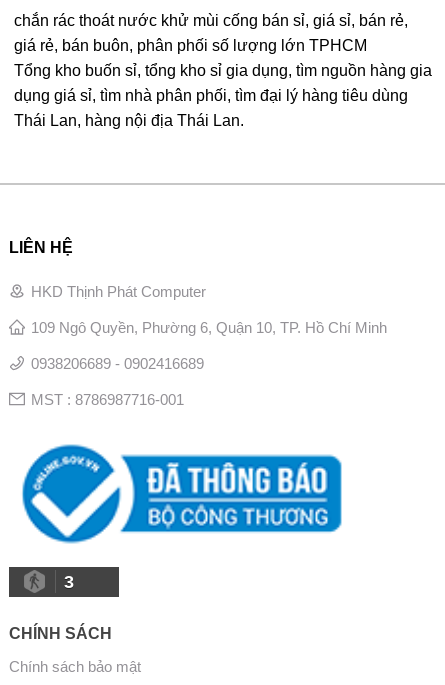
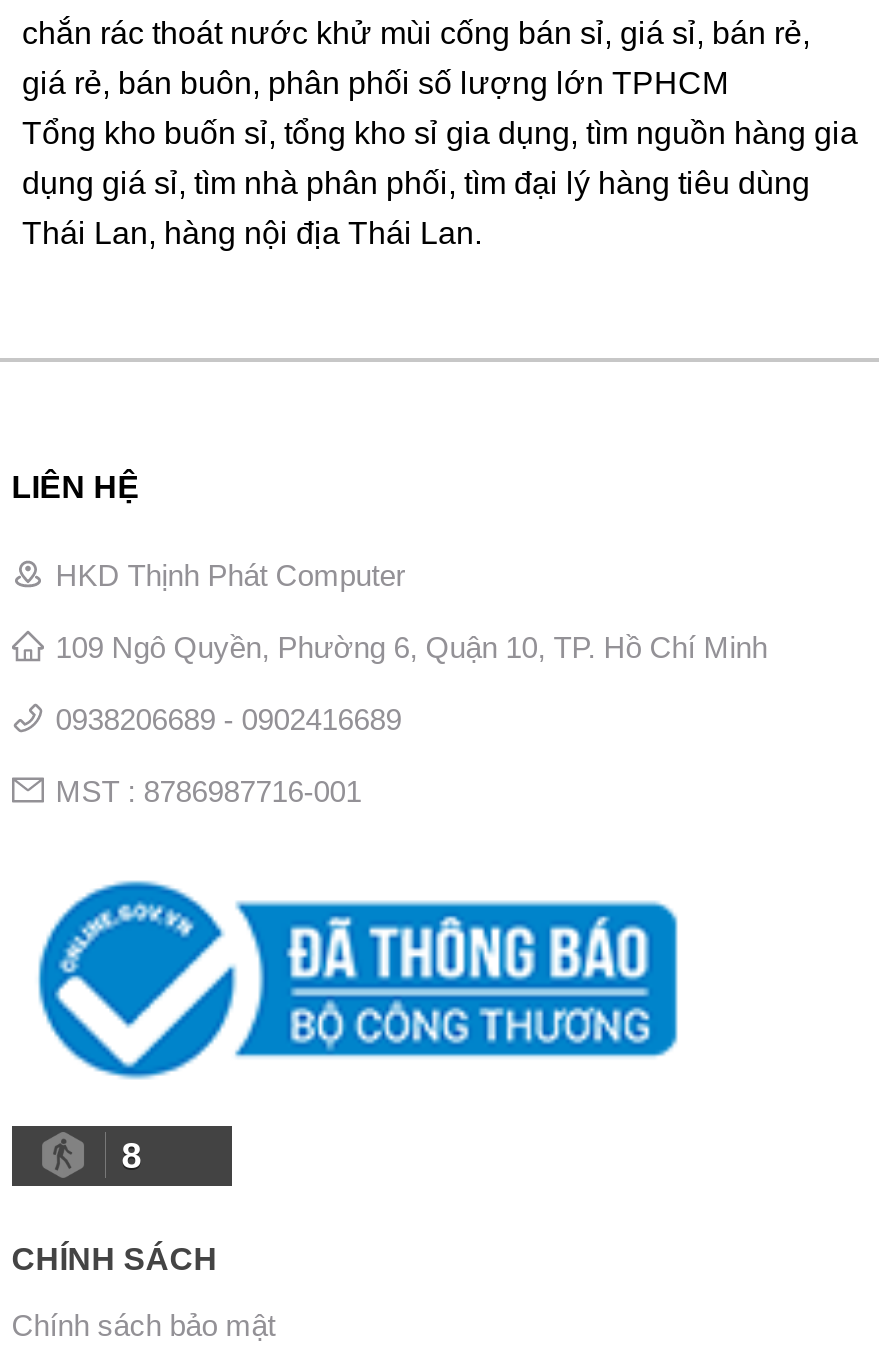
- 3
+ 8
